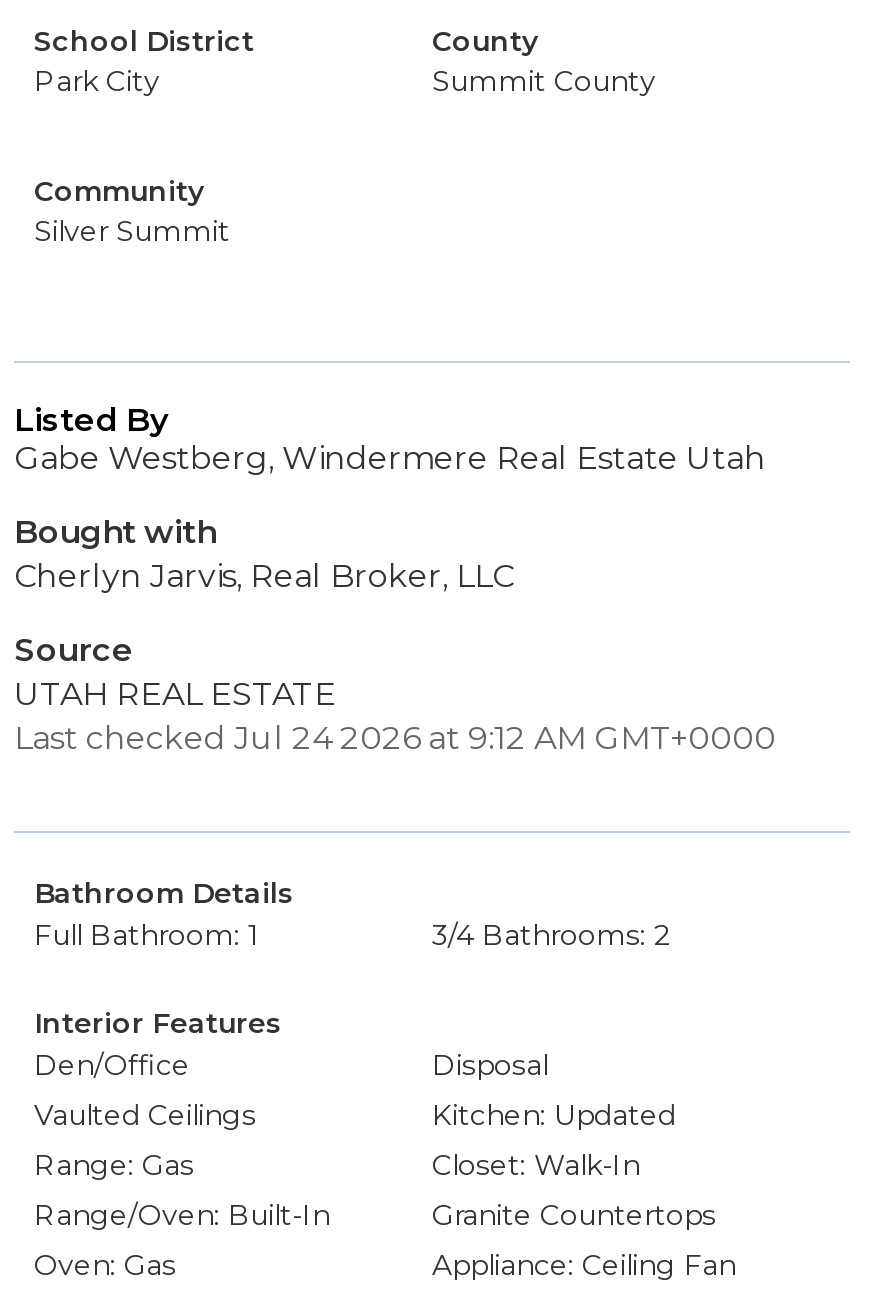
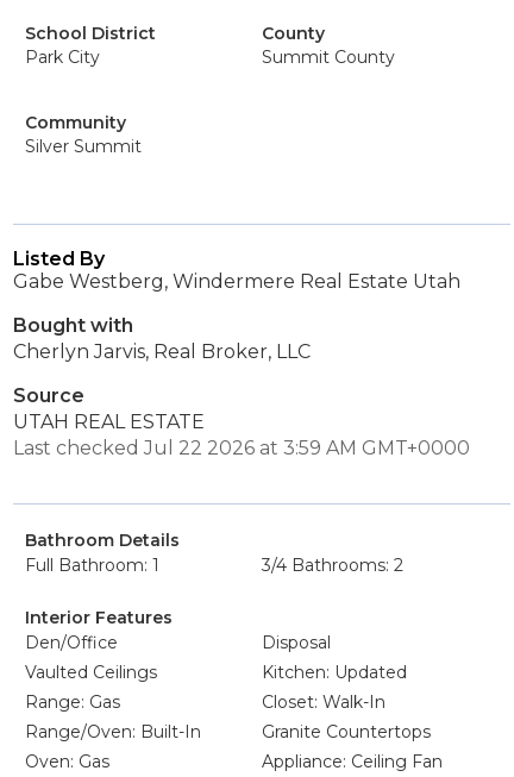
- Last checked Jul 24 2026 at 9:12 AM GMT+0000
+ Last checked Jul 22 2026 at 3:59 AM GMT+0000
